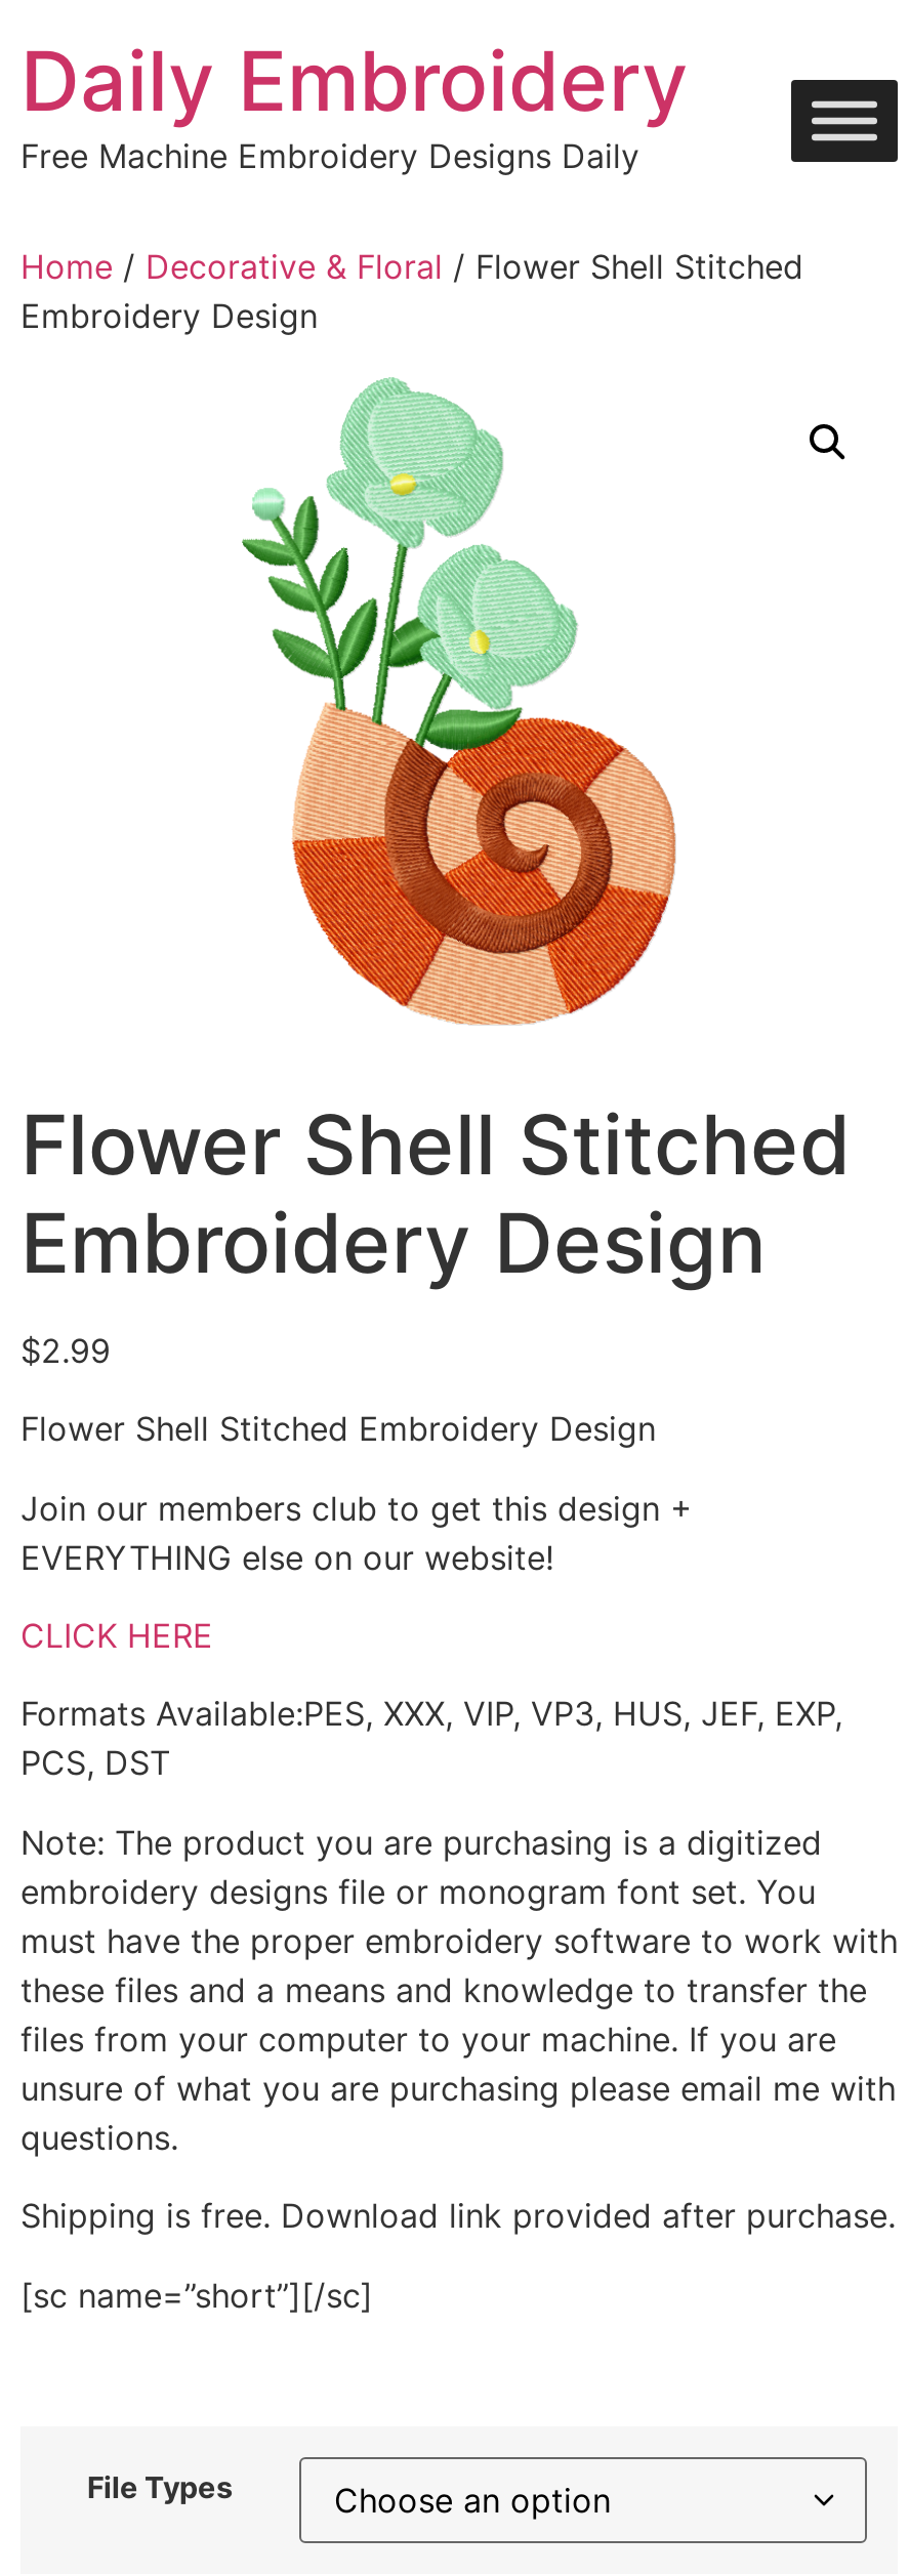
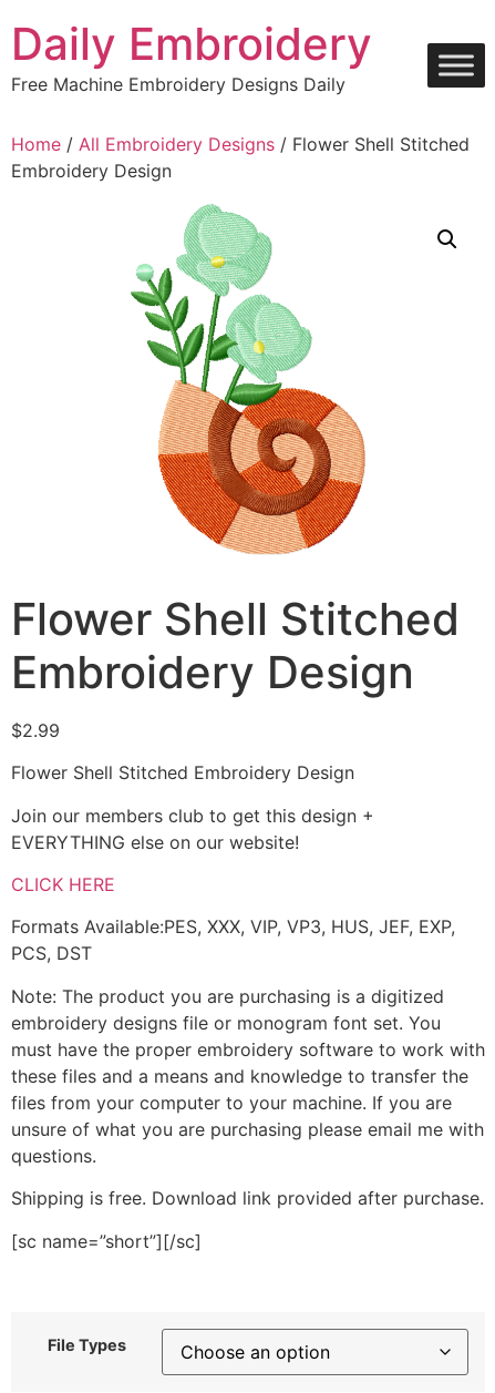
- Home / Decorative & Floral / Flower Shell Stitched
+ Home / All Embroidery Designs / Flower Shell Stitched
